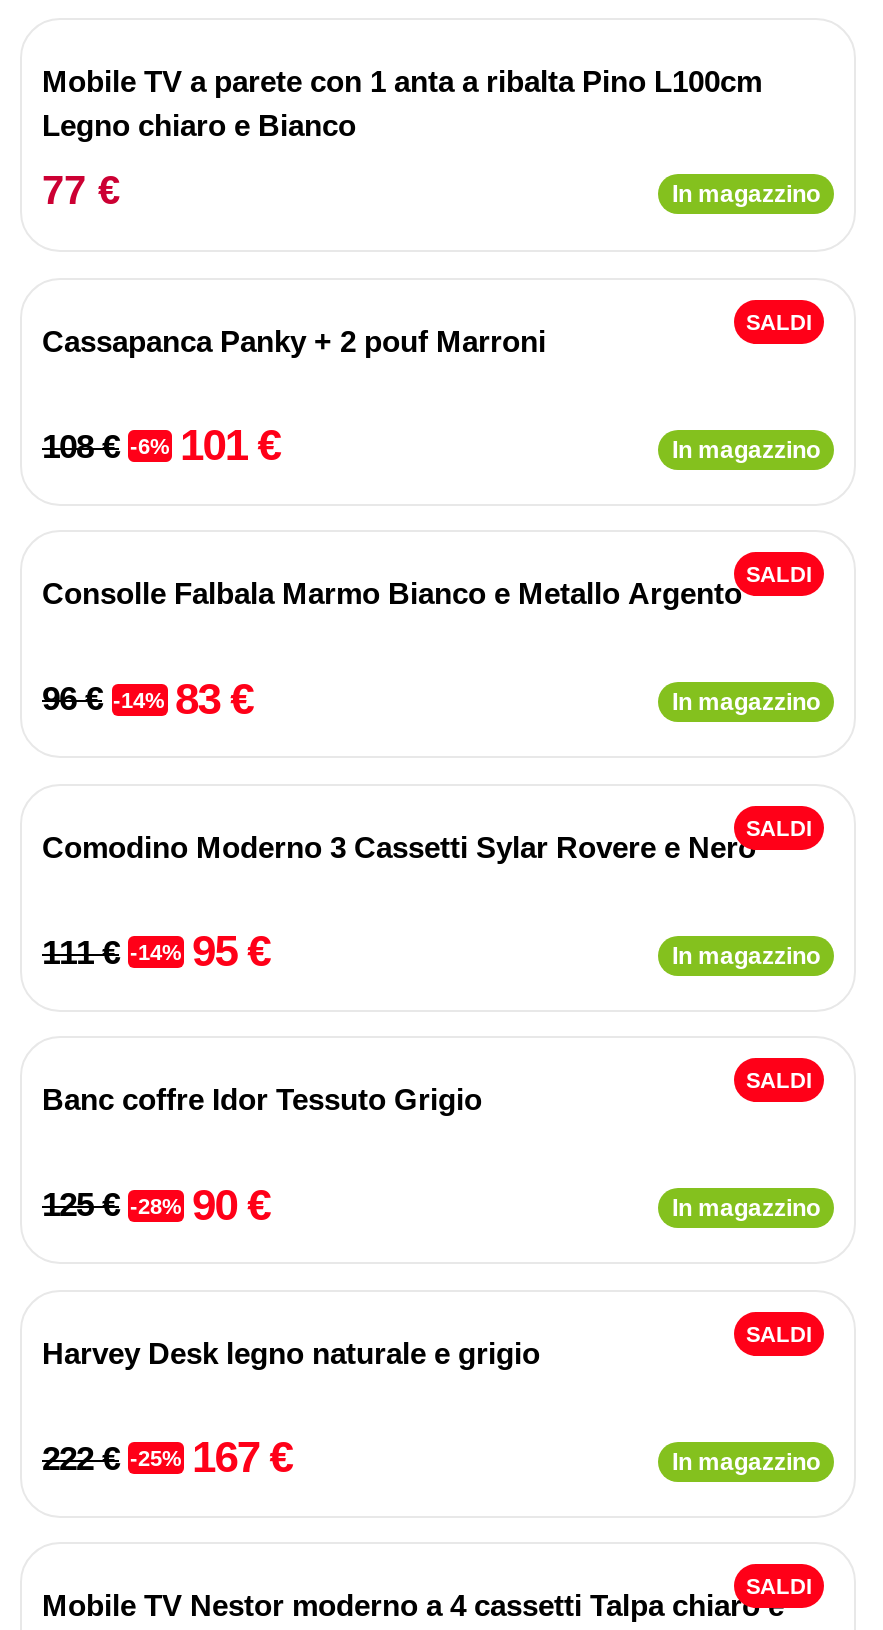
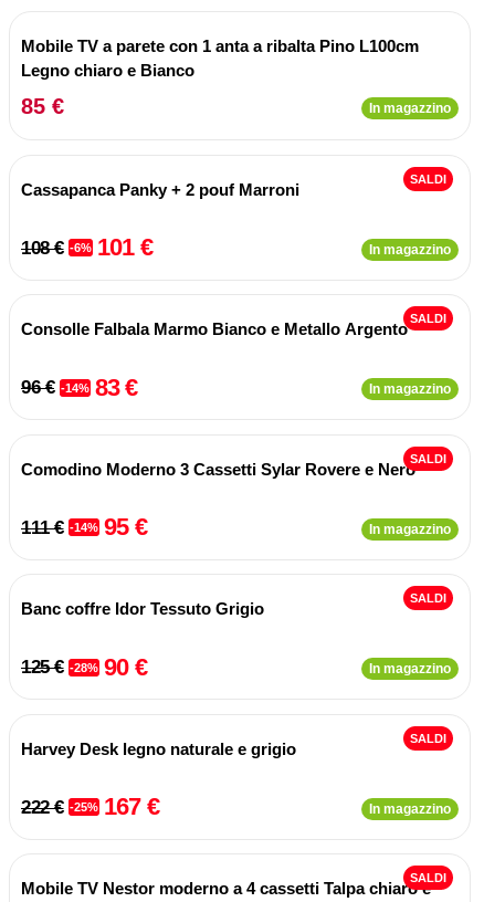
- 77 €
+ 85 €
